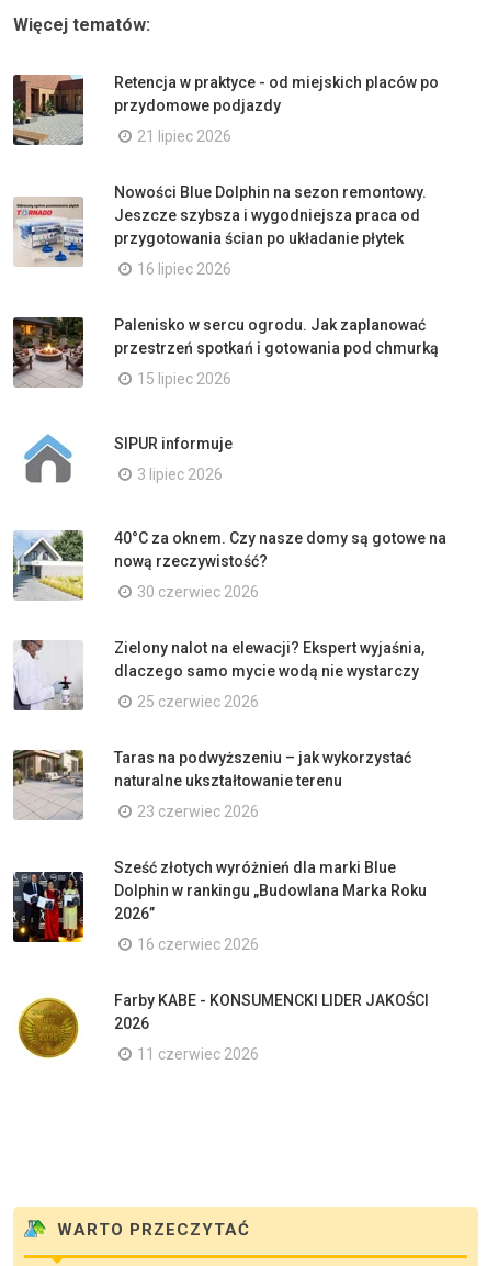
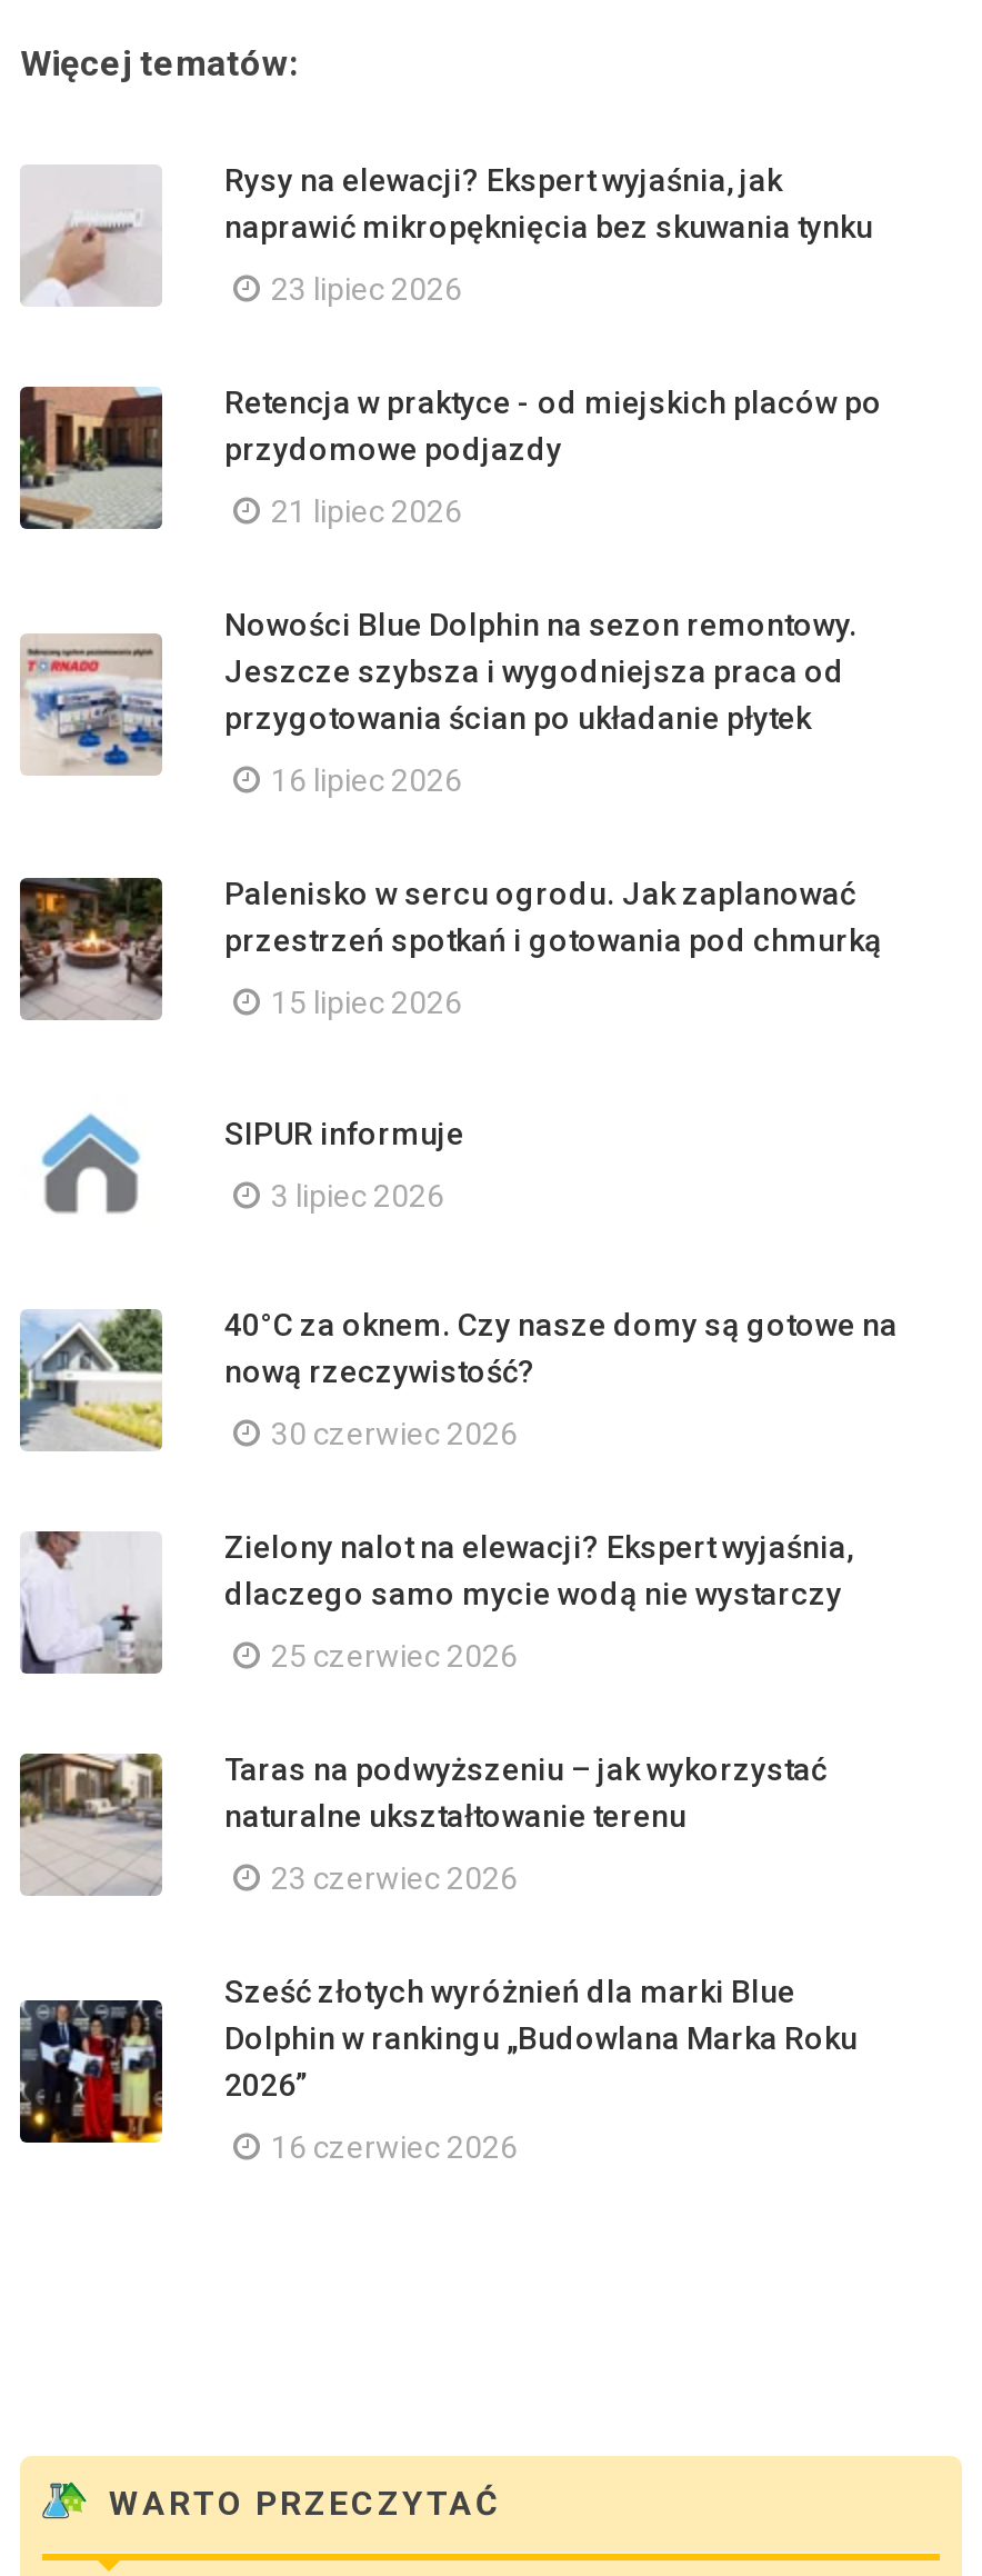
+ [image]
+ Rysy na elewacji? Ekspert wyjaśnia, jak
+ naprawić mikropęknięcia bez skuwania tynku
+ 23 lipiec 2026

moved down: [image] | Retencja w praktyce - od miejskich placów po | przydomowe podjazdy | ... | 2026” | 16 czerwiec 2026

- [image]
- Farby KABE - KONSUMENCKI LIDER JAKOŚCI
- 2026
- 11 czerwiec 2026
